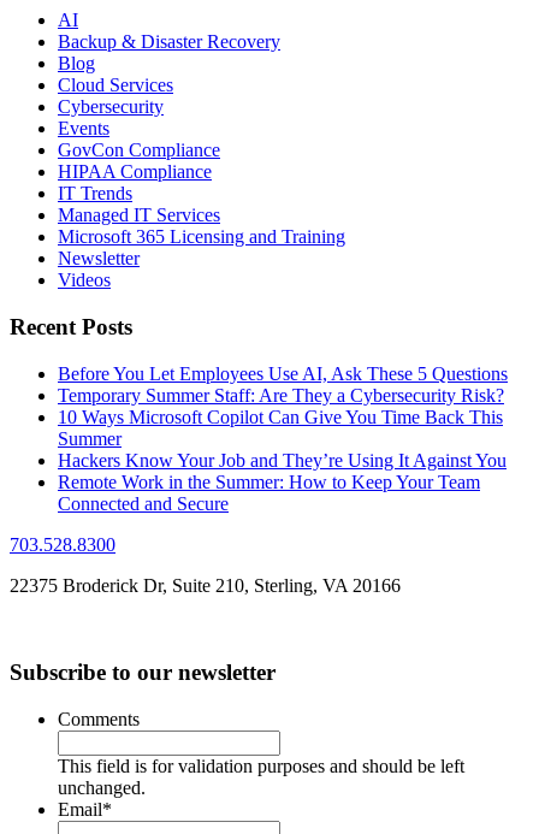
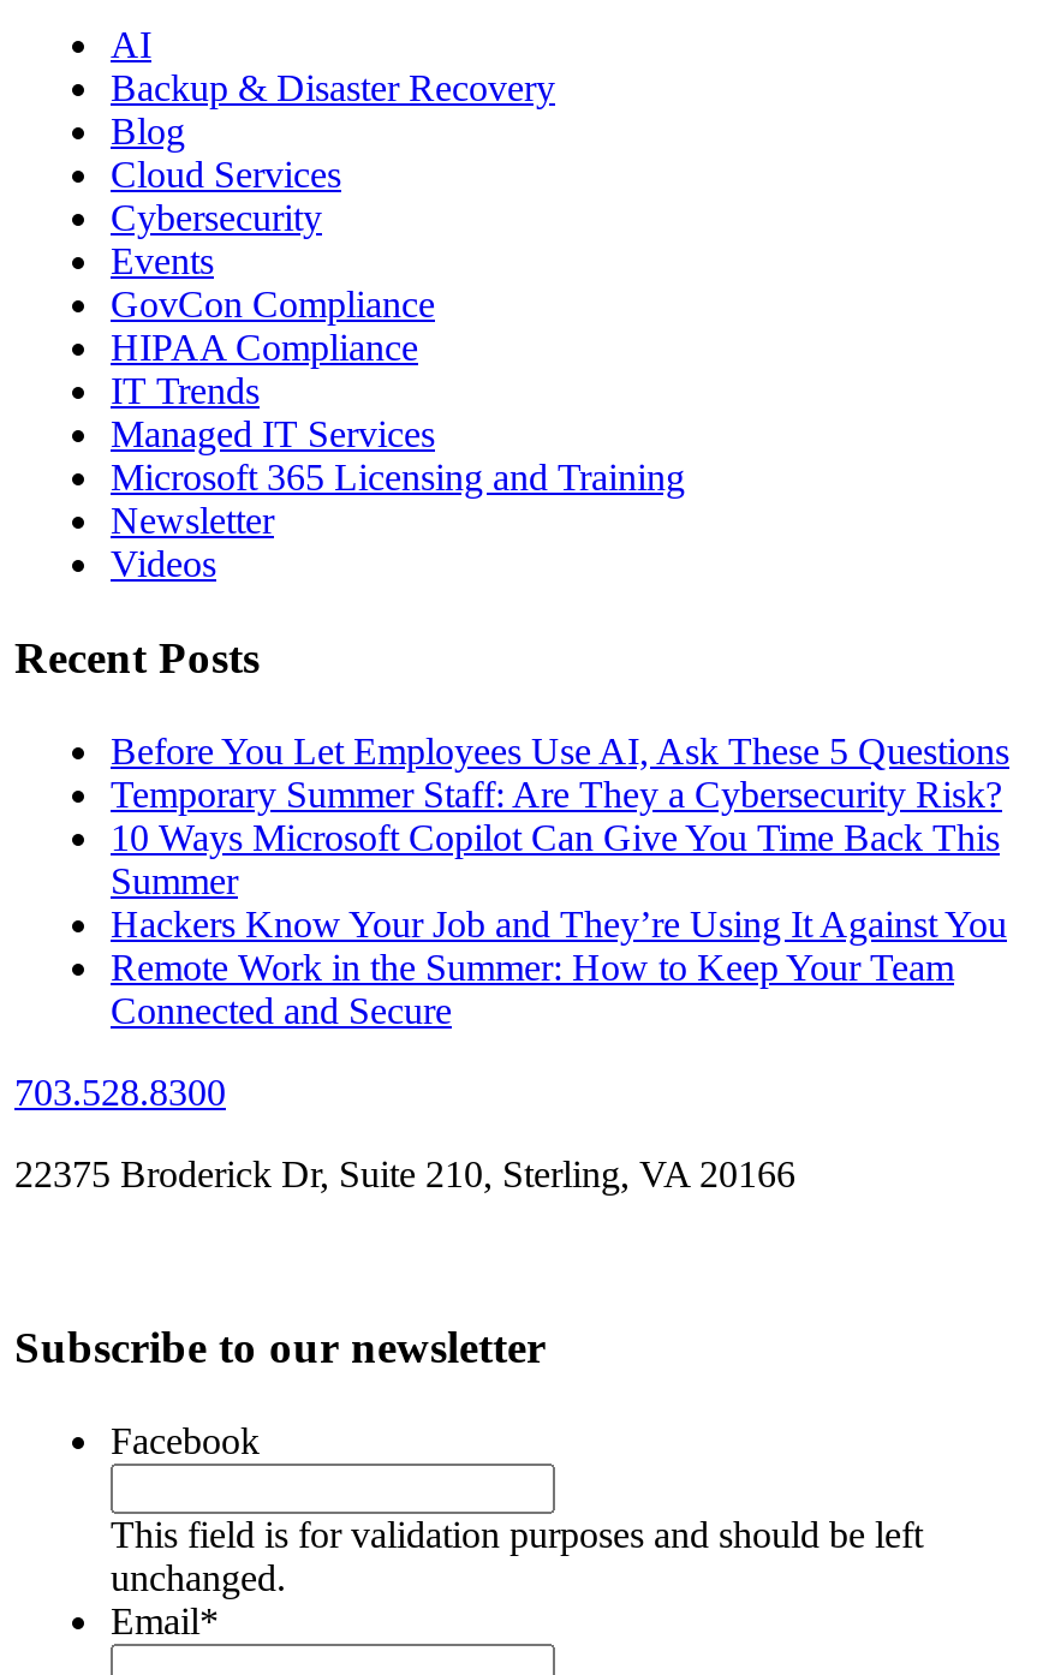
- Comments
+ Facebook
